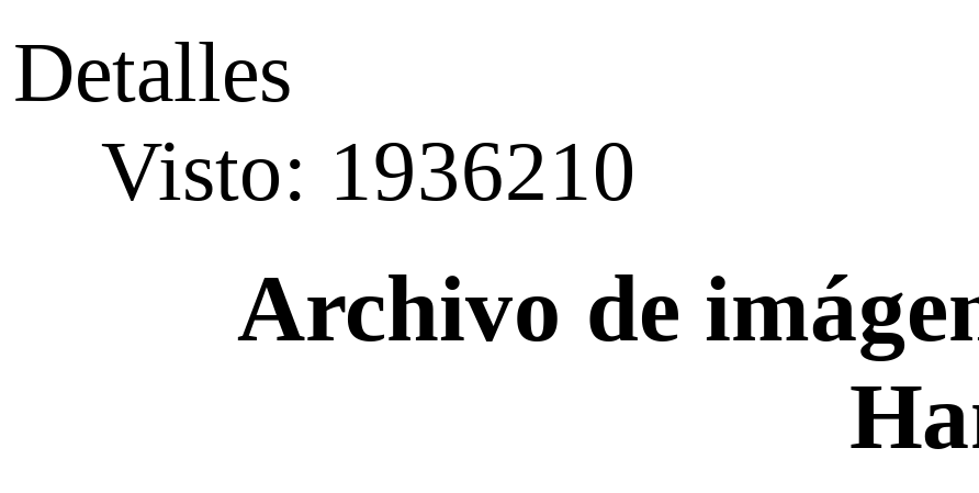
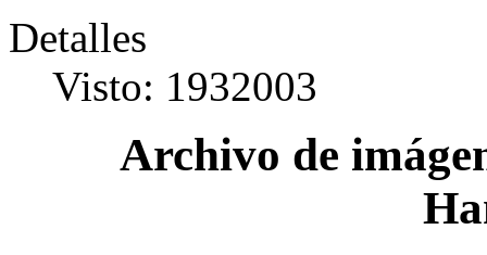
- Visto: 1936210
+ Visto: 1932003
